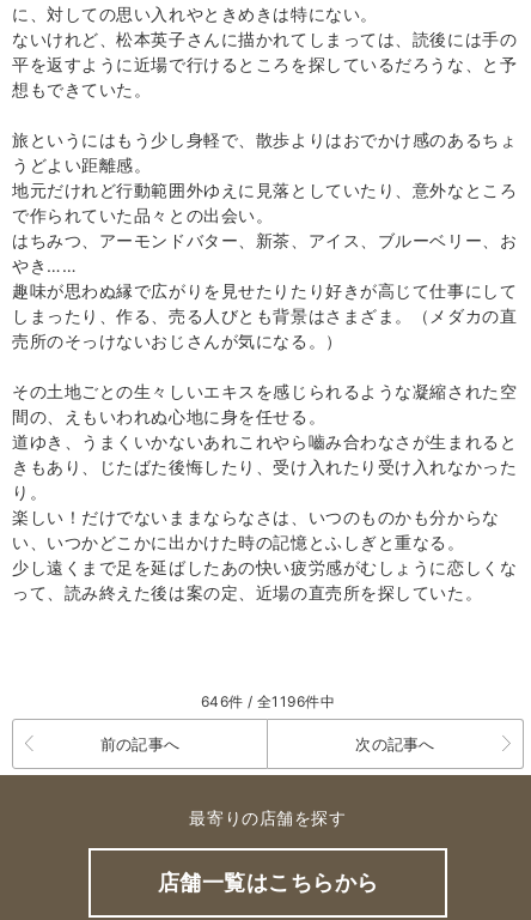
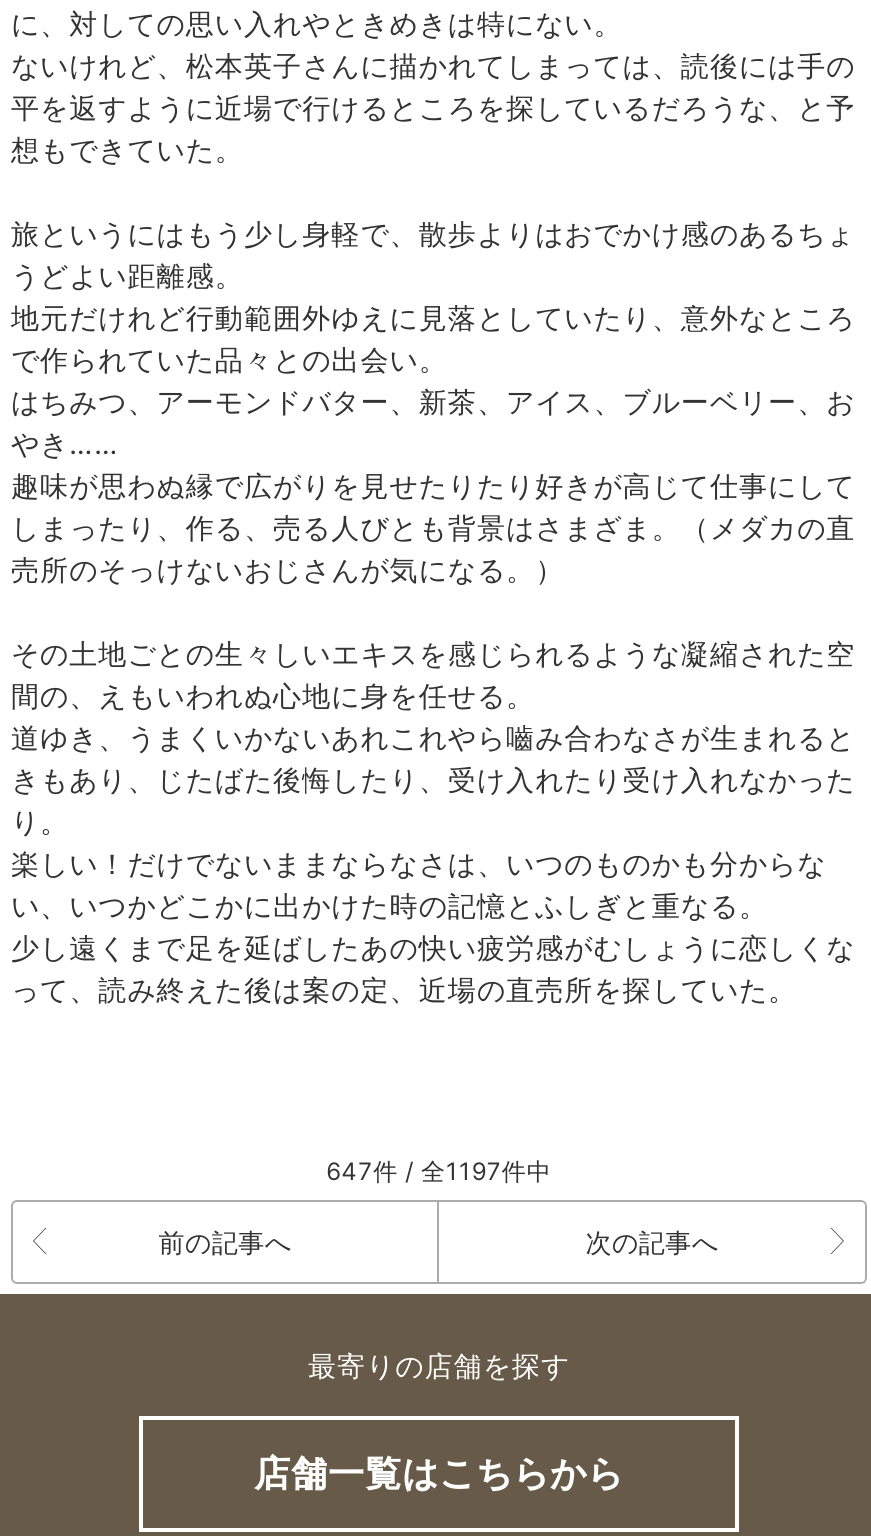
- 646件 / 全1196件中
+ 647件 / 全1197件中
